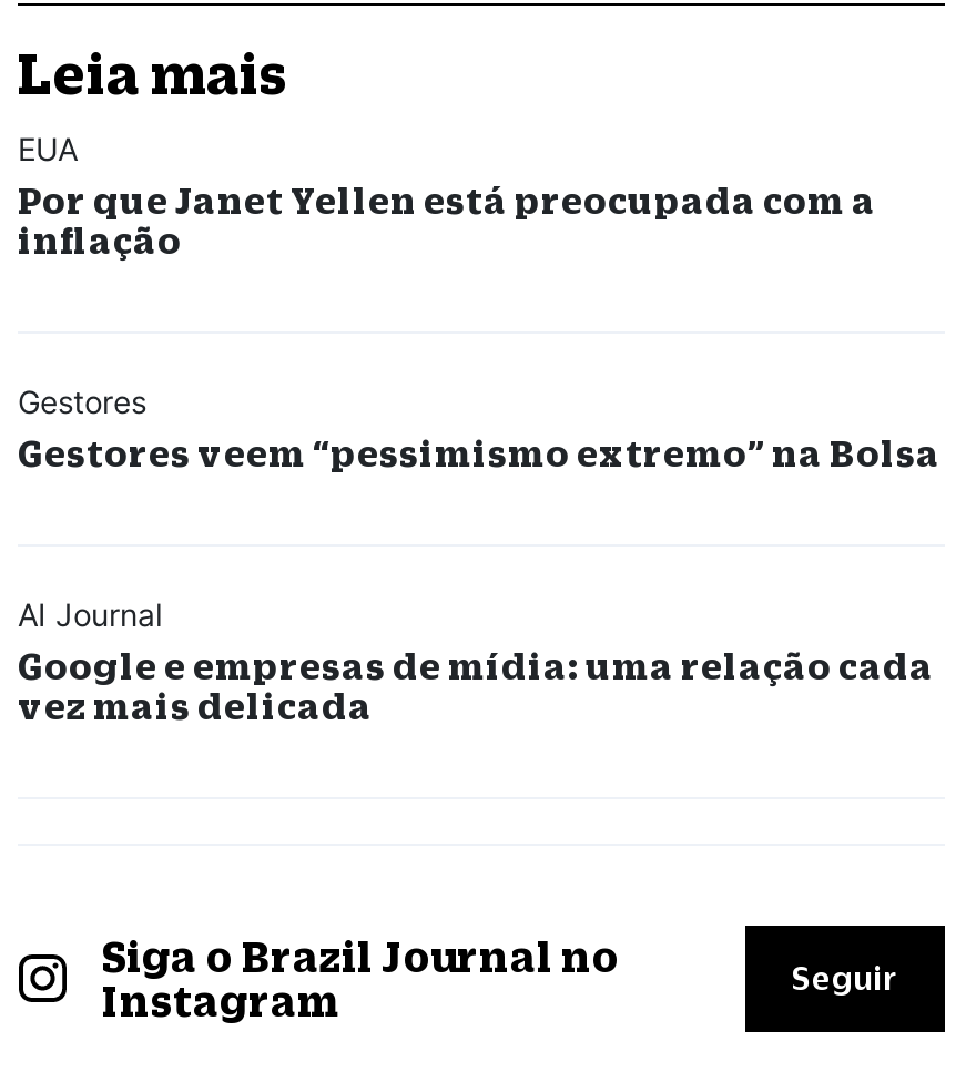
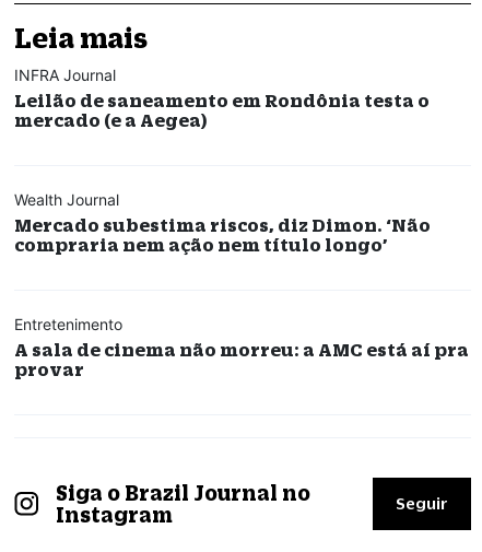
- EUA
- Por que Janet Yellen está preocupada com a
- inflação
+ INFRA Journal
+ Leilão de saneamento em Rondônia testa o
+ mercado (e a Aegea)

- Gestores
- Gestores veem “pessimismo extremo” na Bolsa
+ Wealth Journal
+ Mercado subestima riscos, diz Dimon. ‘Não
+ compraria nem ação nem título longo’

- AI Journal
- Google e empresas de mídia: uma relação cada
- vez mais delicada
+ Entretenimento
+ A sala de cinema não morreu: a AMC está aí pra
+ provar
